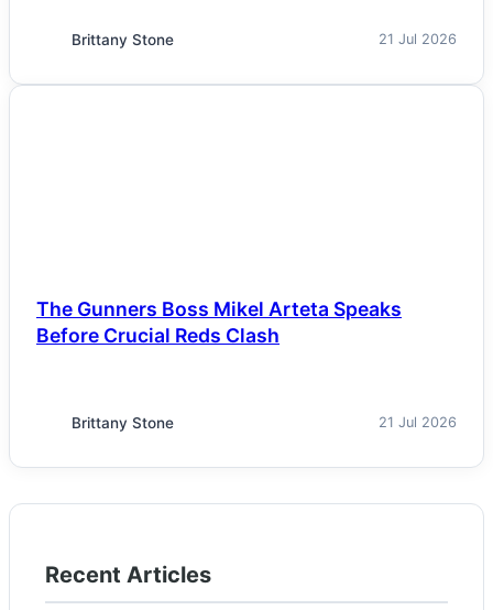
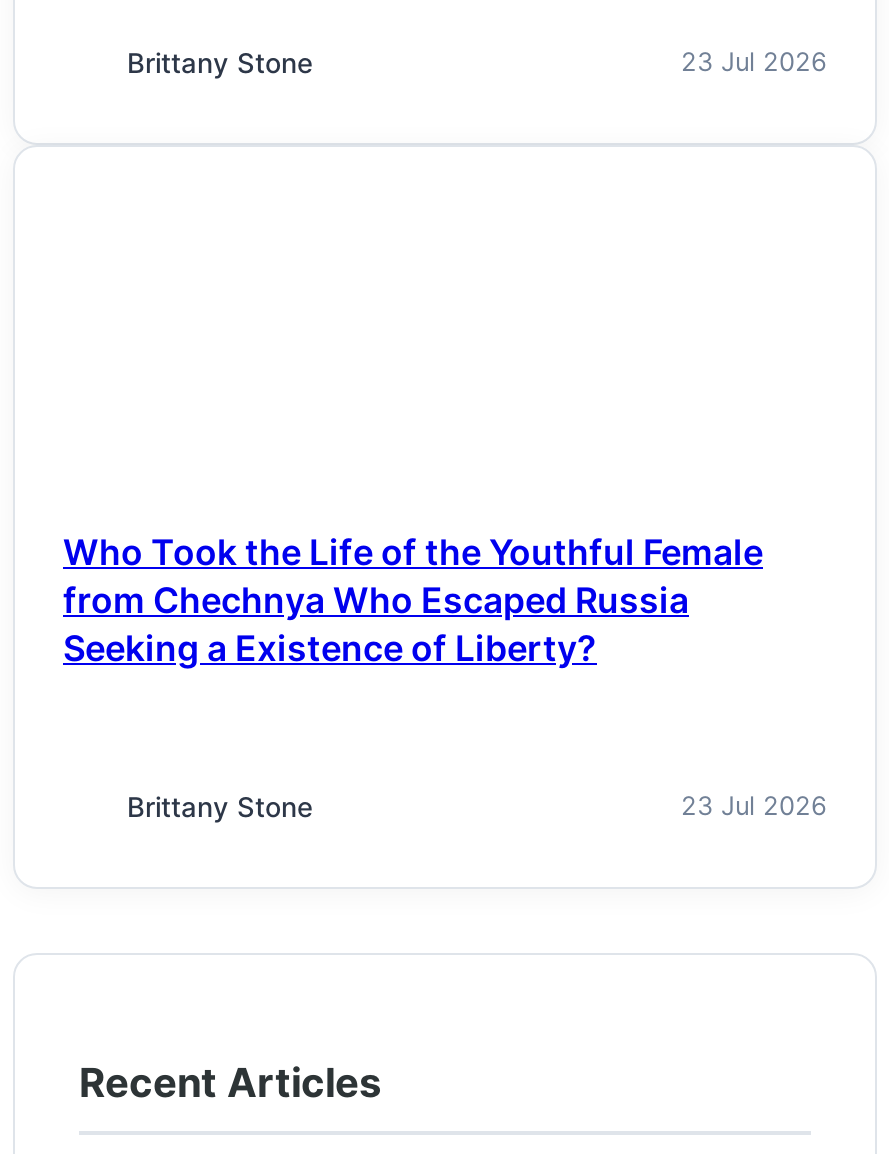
- 21 Jul 2026
+ 23 Jul 2026

- The Gunners Boss Mikel Arteta Speaks
- Before Crucial Reds Clash
+ Who Took the Life of the Youthful Female
+ from Chechnya Who Escaped Russia
+ Seeking a Existence of Liberty?

- 21 Jul 2026
+ 23 Jul 2026
